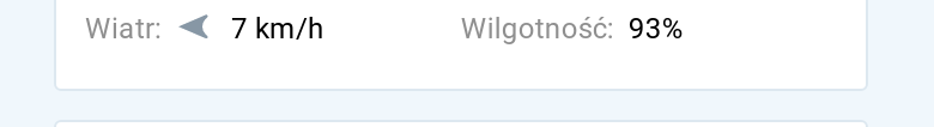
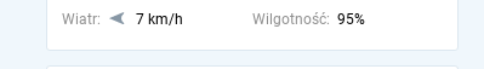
- Wilgotność: 93%
+ Wilgotność: 95%
